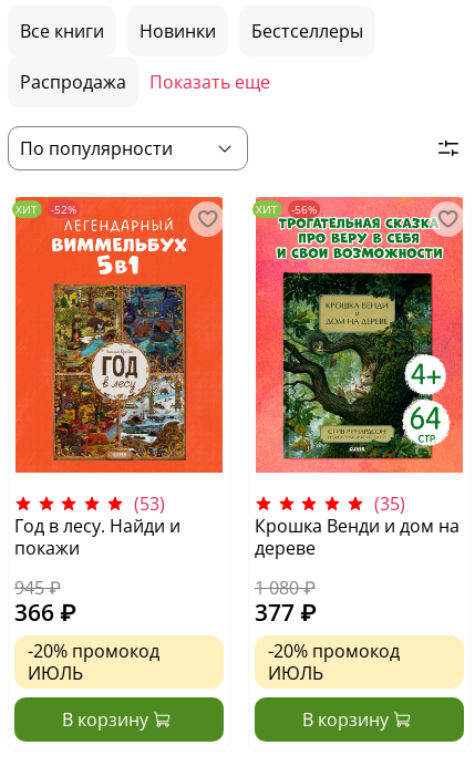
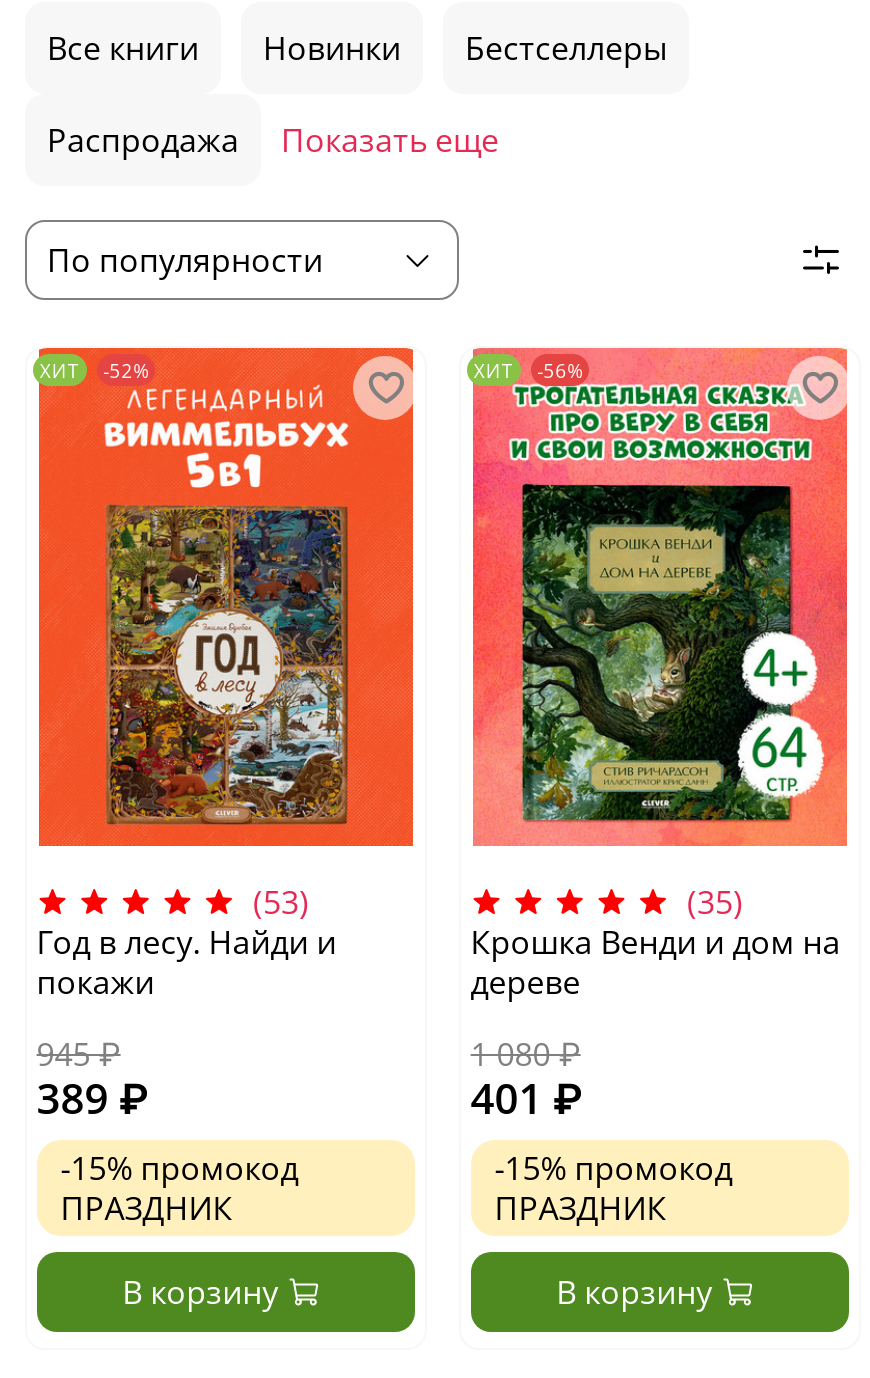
- 366 ₽
- -20% промокод
- ИЮЛЬ
+ 389 ₽
+ -15% промокод
+ ПРАЗДНИК

- 377 ₽
- -20% промокод
- ИЮЛЬ
+ 401 ₽
+ -15% промокод
+ ПРАЗДНИК
